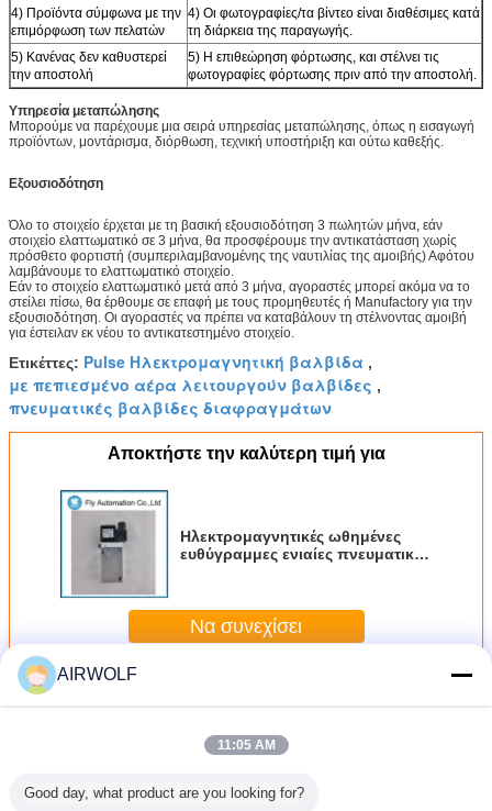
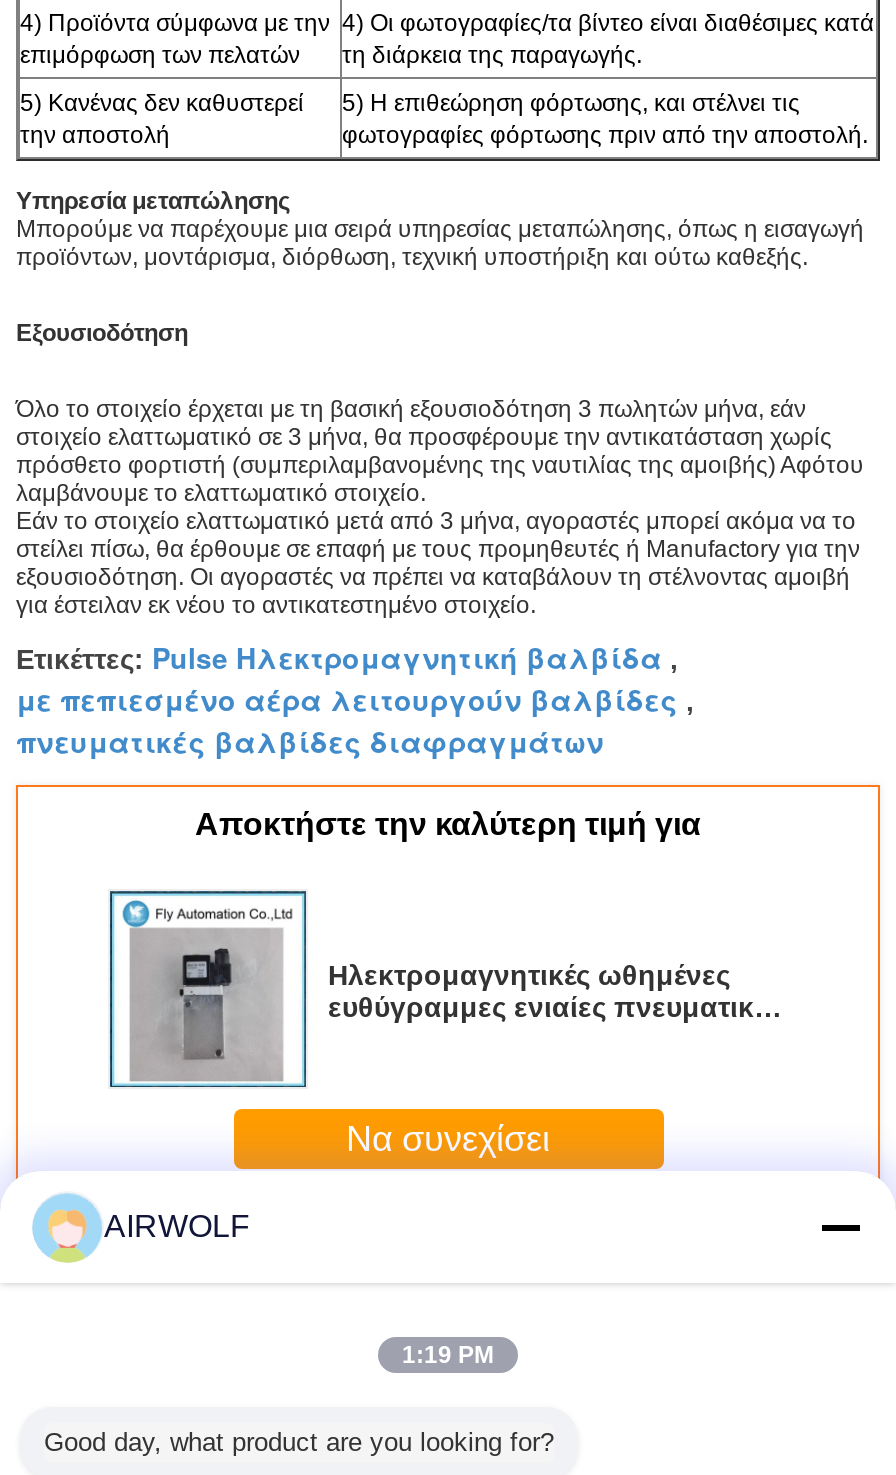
- 11:05 AM
+ 1:19 PM
